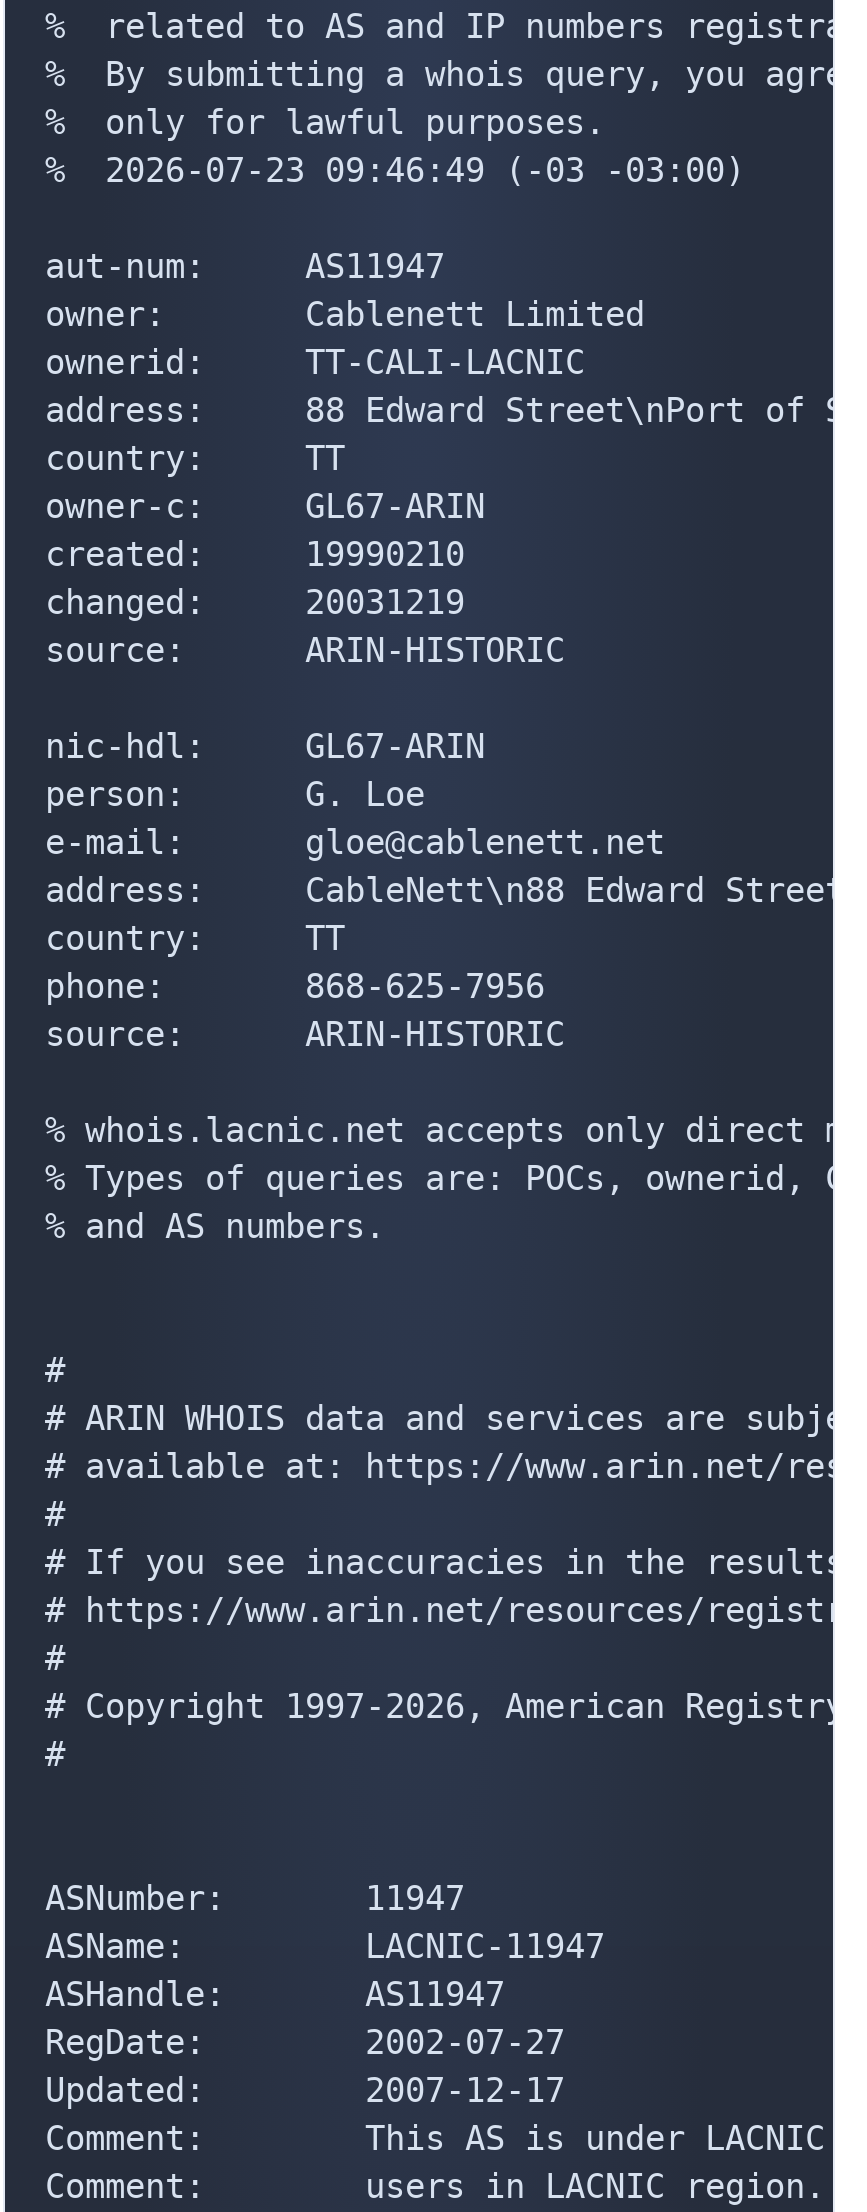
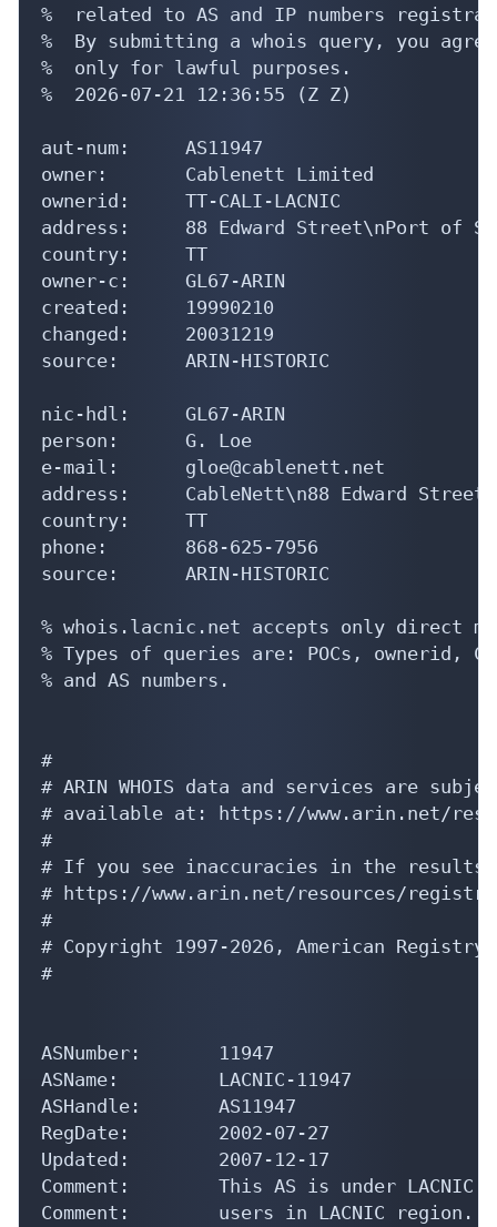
- % 2026-07-23 09:46:49 (-03 -03:00)
+ % 2026-07-21 12:36:55 (Z Z)
